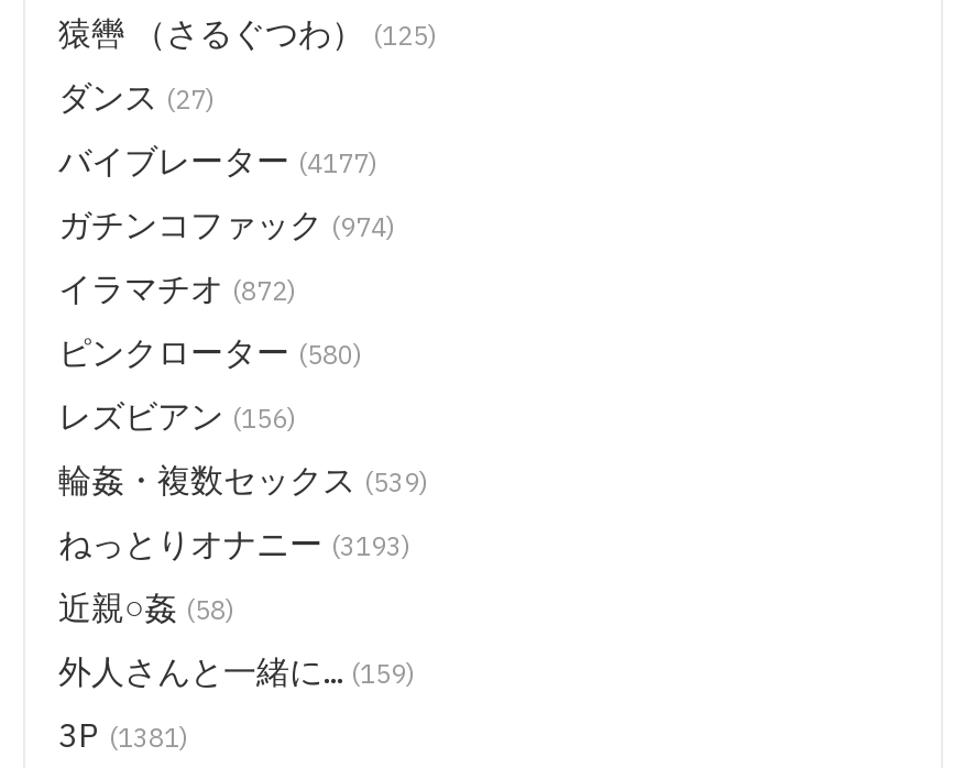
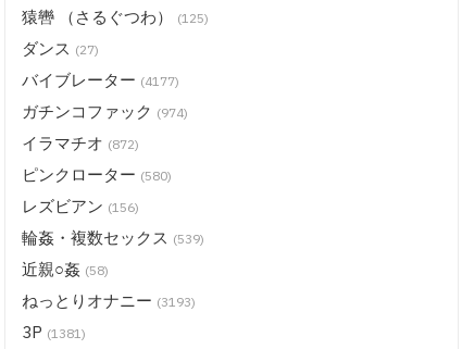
moved down: ねっとりオナニー(3193)

- 外人さんと一緒に... (159)
